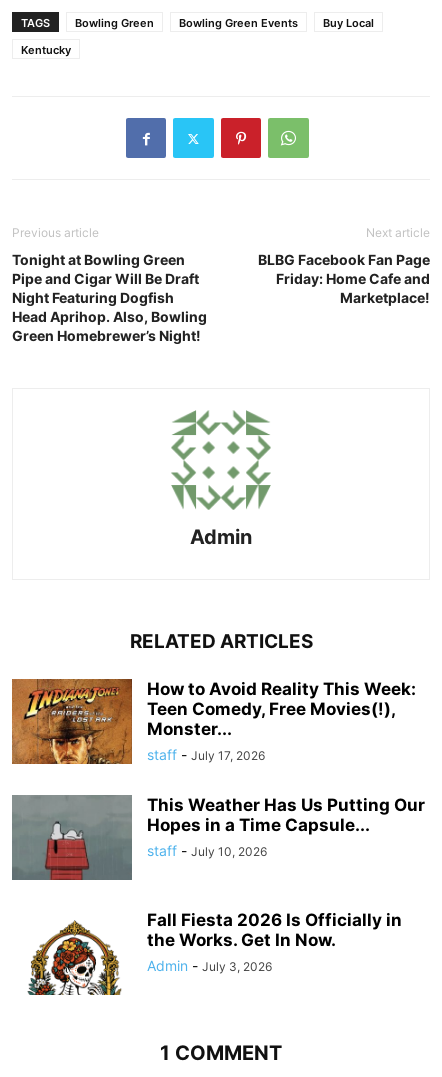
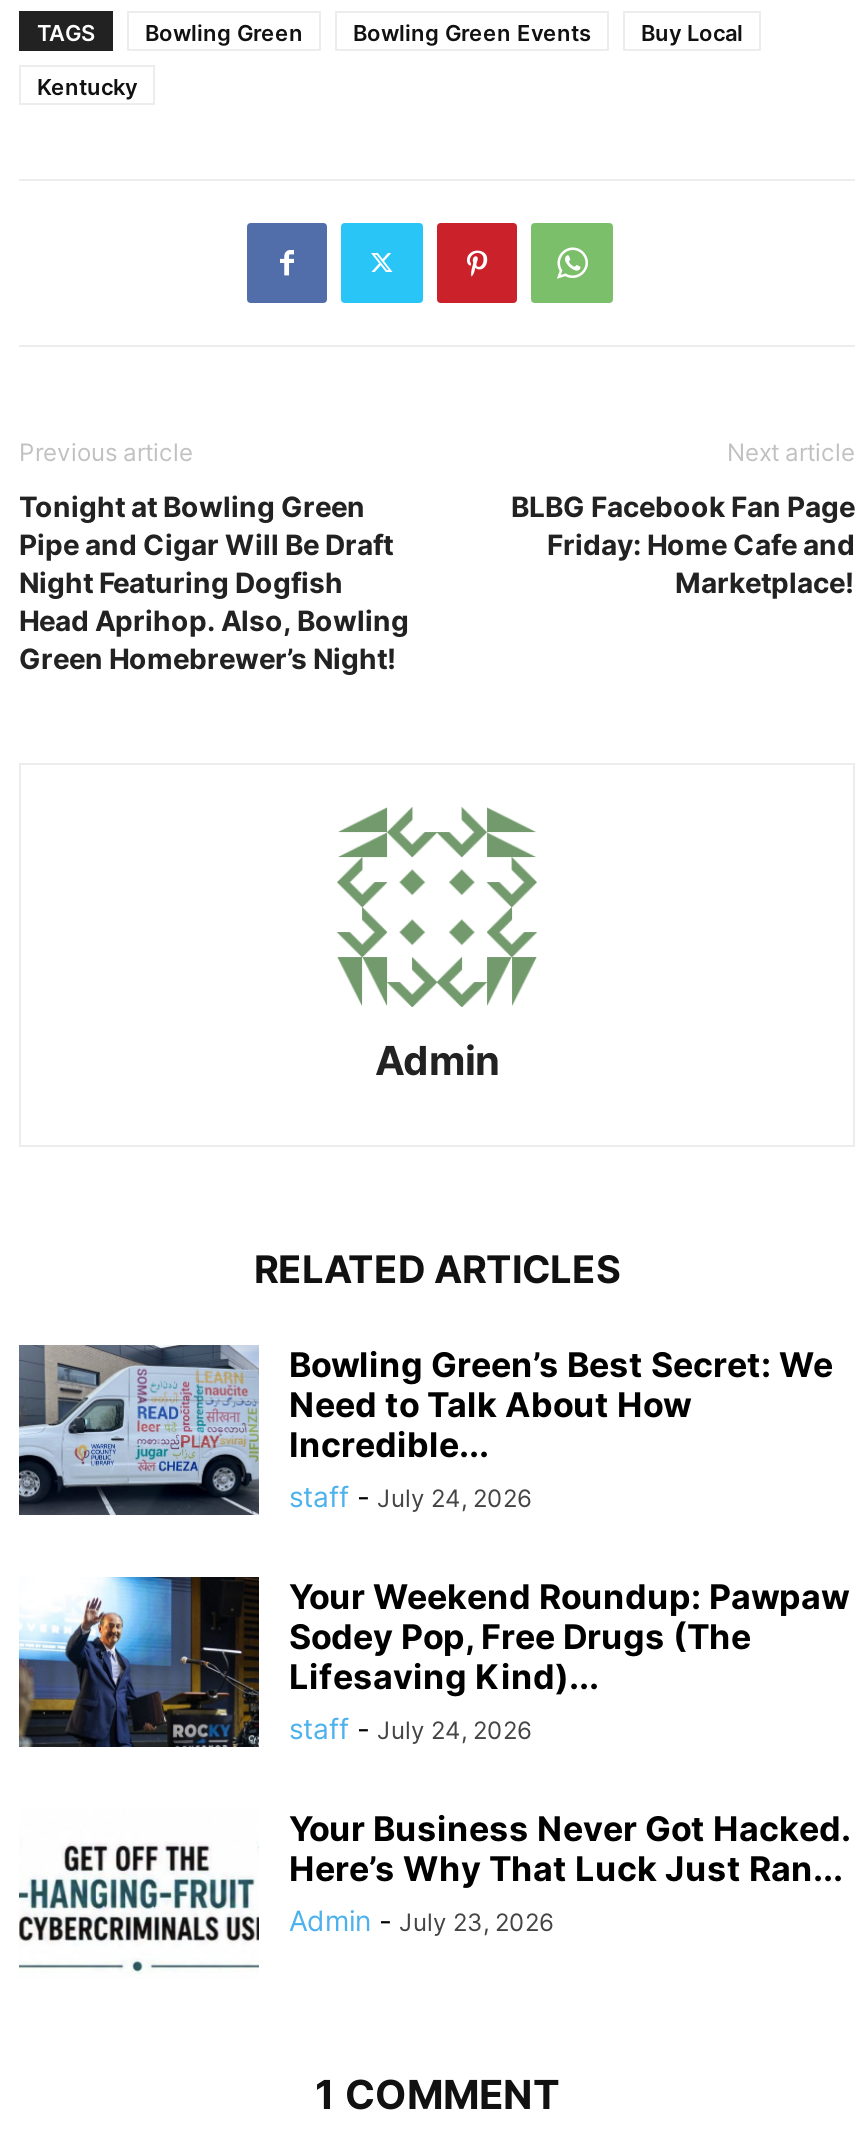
- [image]
- How to Avoid Reality This Week:
- Teen Comedy, Free Movies(!),
- Monster...
- staff - July 17, 2026
+ [image]
+ Bowling Green’s Best Secret: We
+ Need to Talk About How
+ Incredible...
+ staff - July 24, 2026

- [image]
- This Weather Has Us Putting Our
- Hopes in a Time Capsule...
- staff - July 10, 2026
+ [image]
+ Your Weekend Roundup: Pawpaw
+ Sodey Pop, Free Drugs (The
+ Lifesaving Kind)...
+ staff - July 24, 2026

- [image]
- Fall Fiesta 2026 Is Officially in
- the Works. Get In Now.
- Admin - July 3, 2026
+ [image]
+ Your Business Never Got Hacked.
+ Here’s Why That Luck Just Ran...
+ Admin - July 23, 2026
